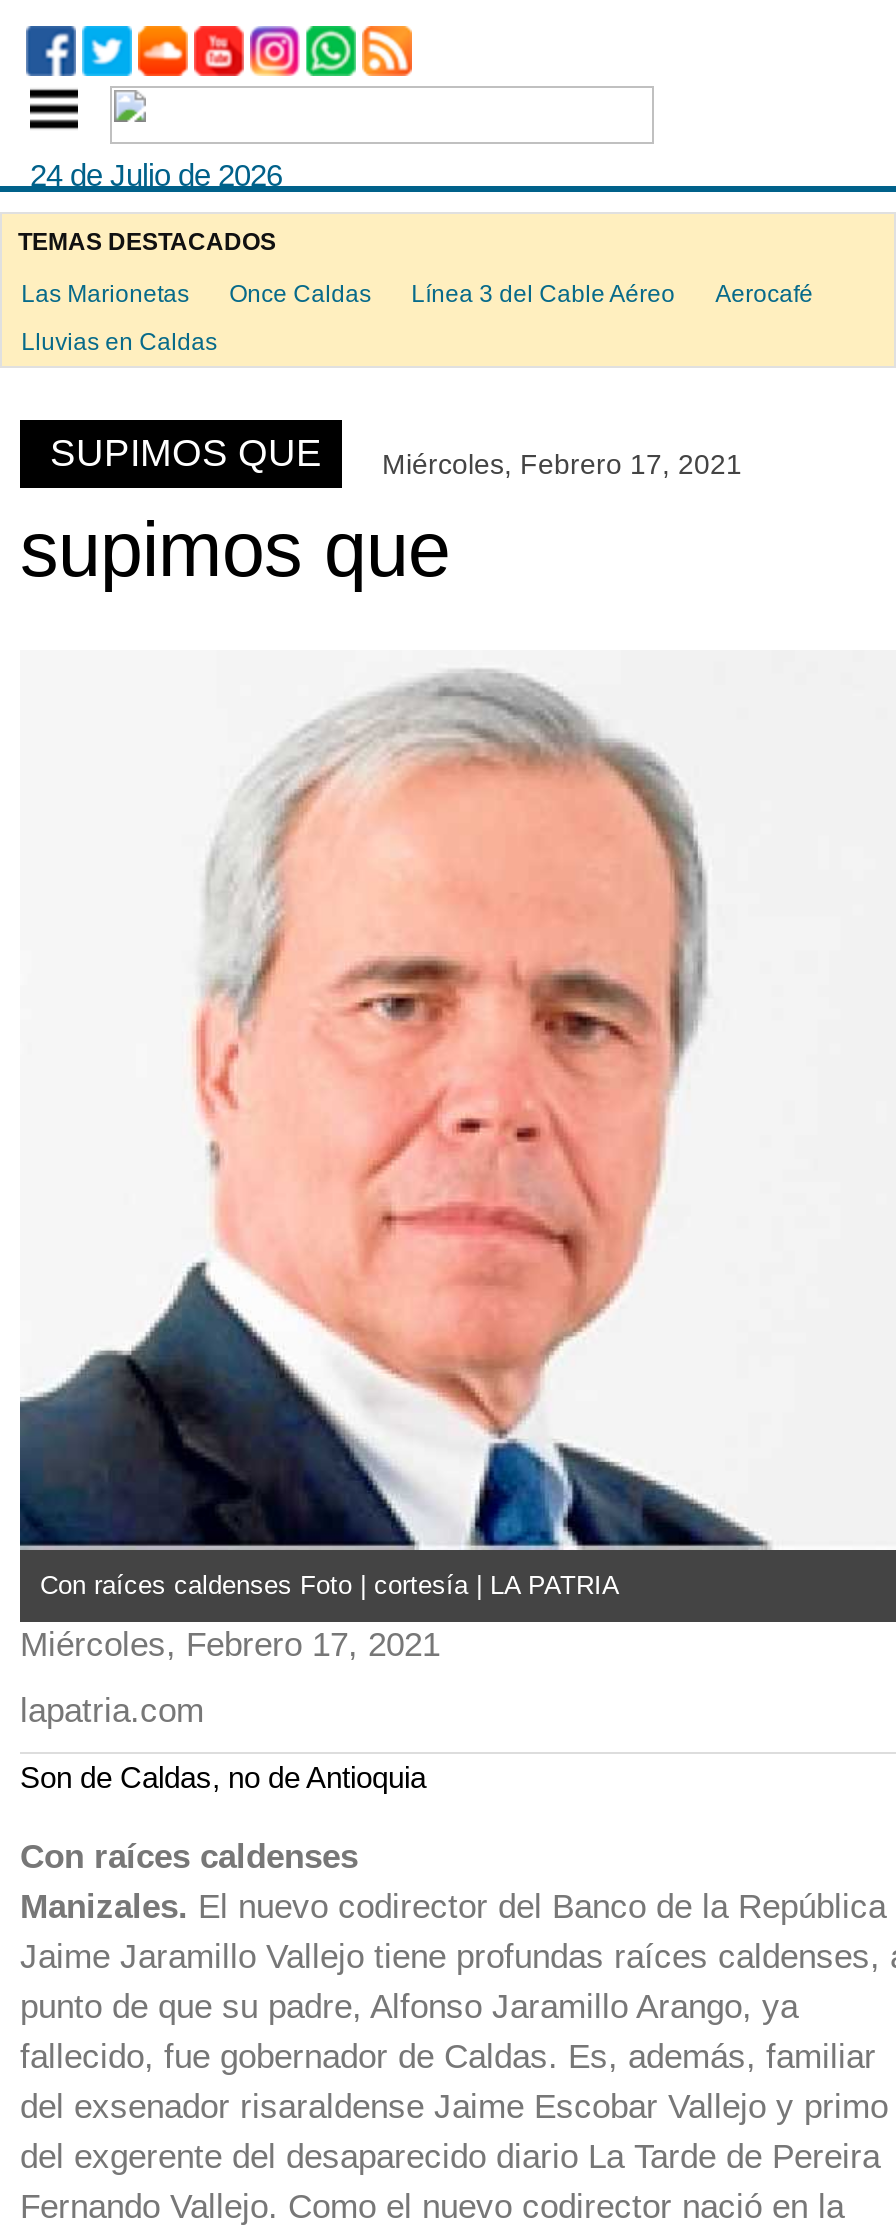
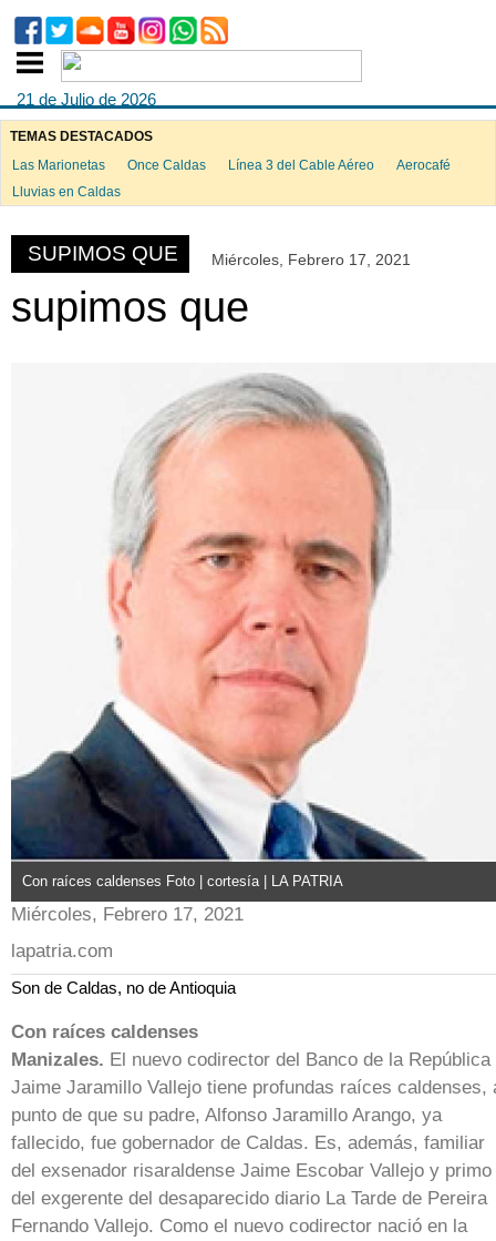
- 24 de Julio de 2026
+ 21 de Julio de 2026
